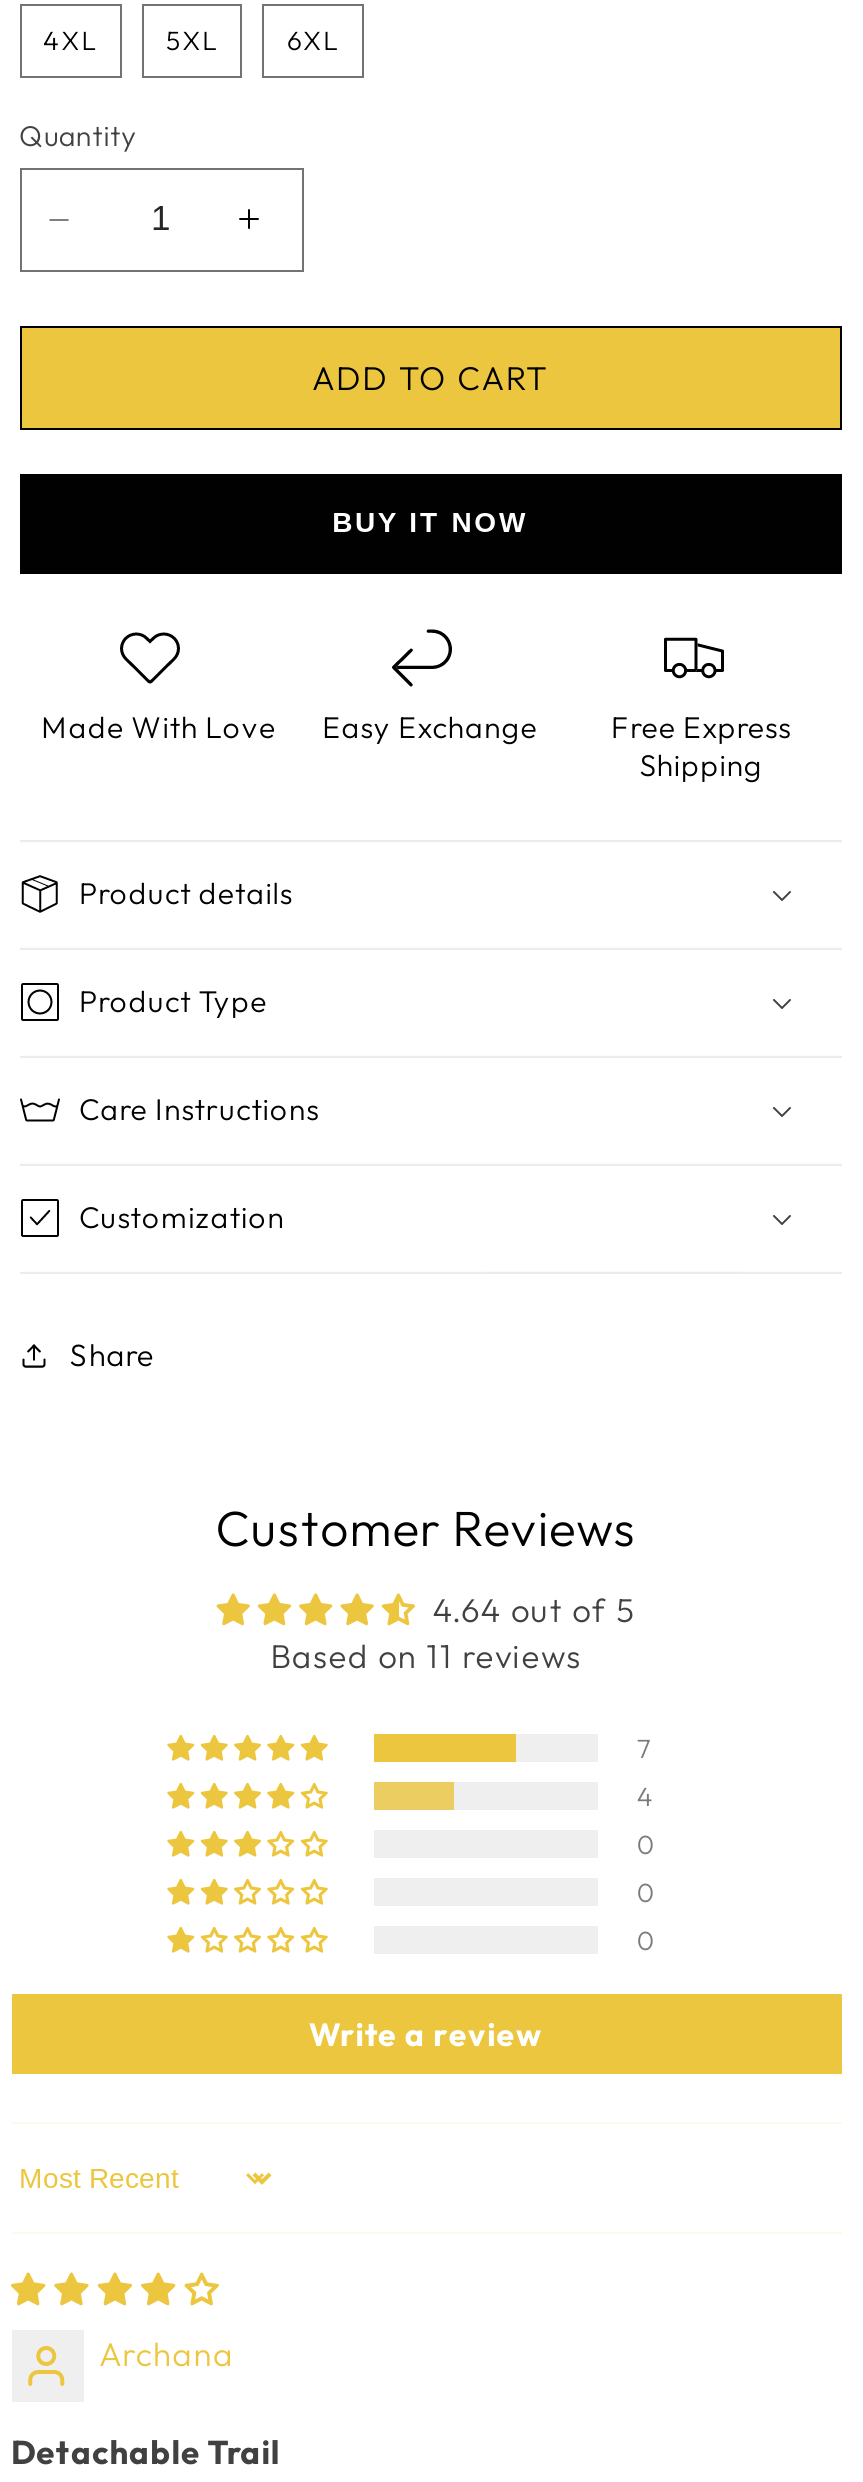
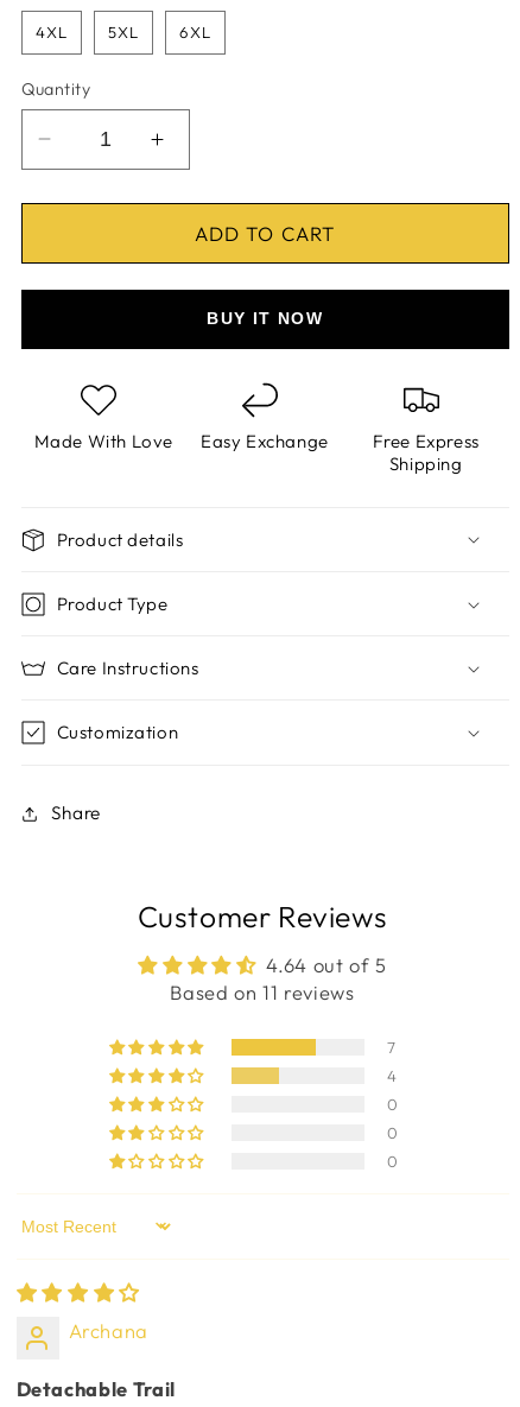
- Write a review
